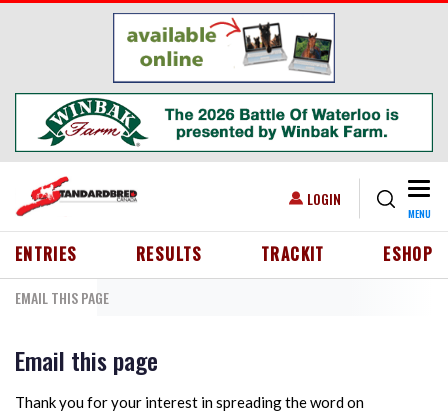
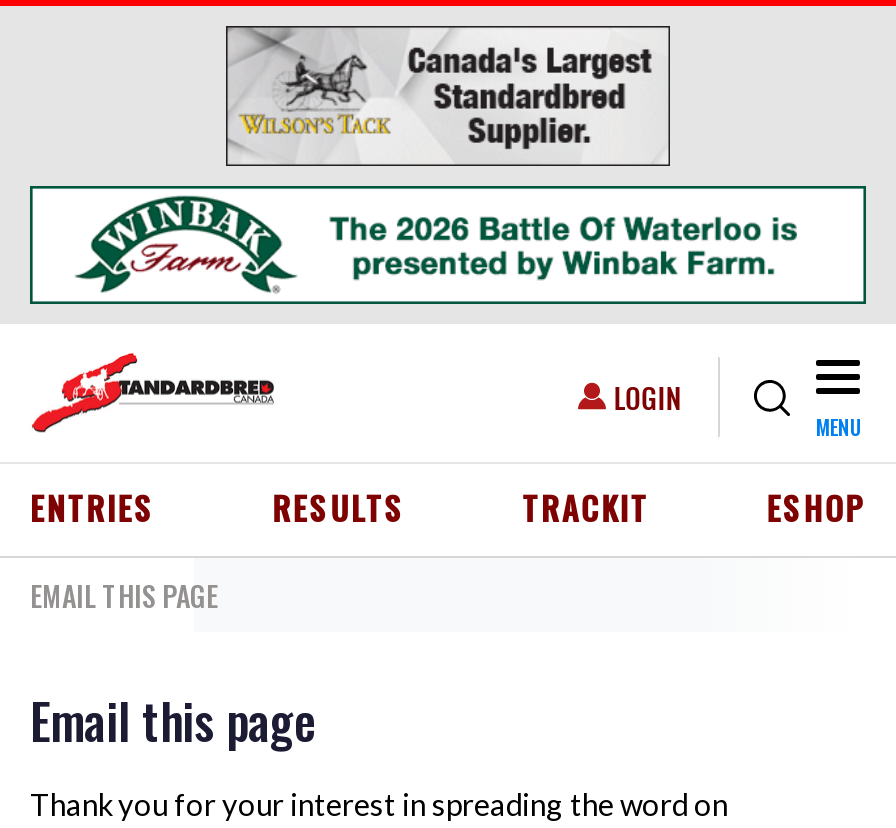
- [image]
+ [image]
